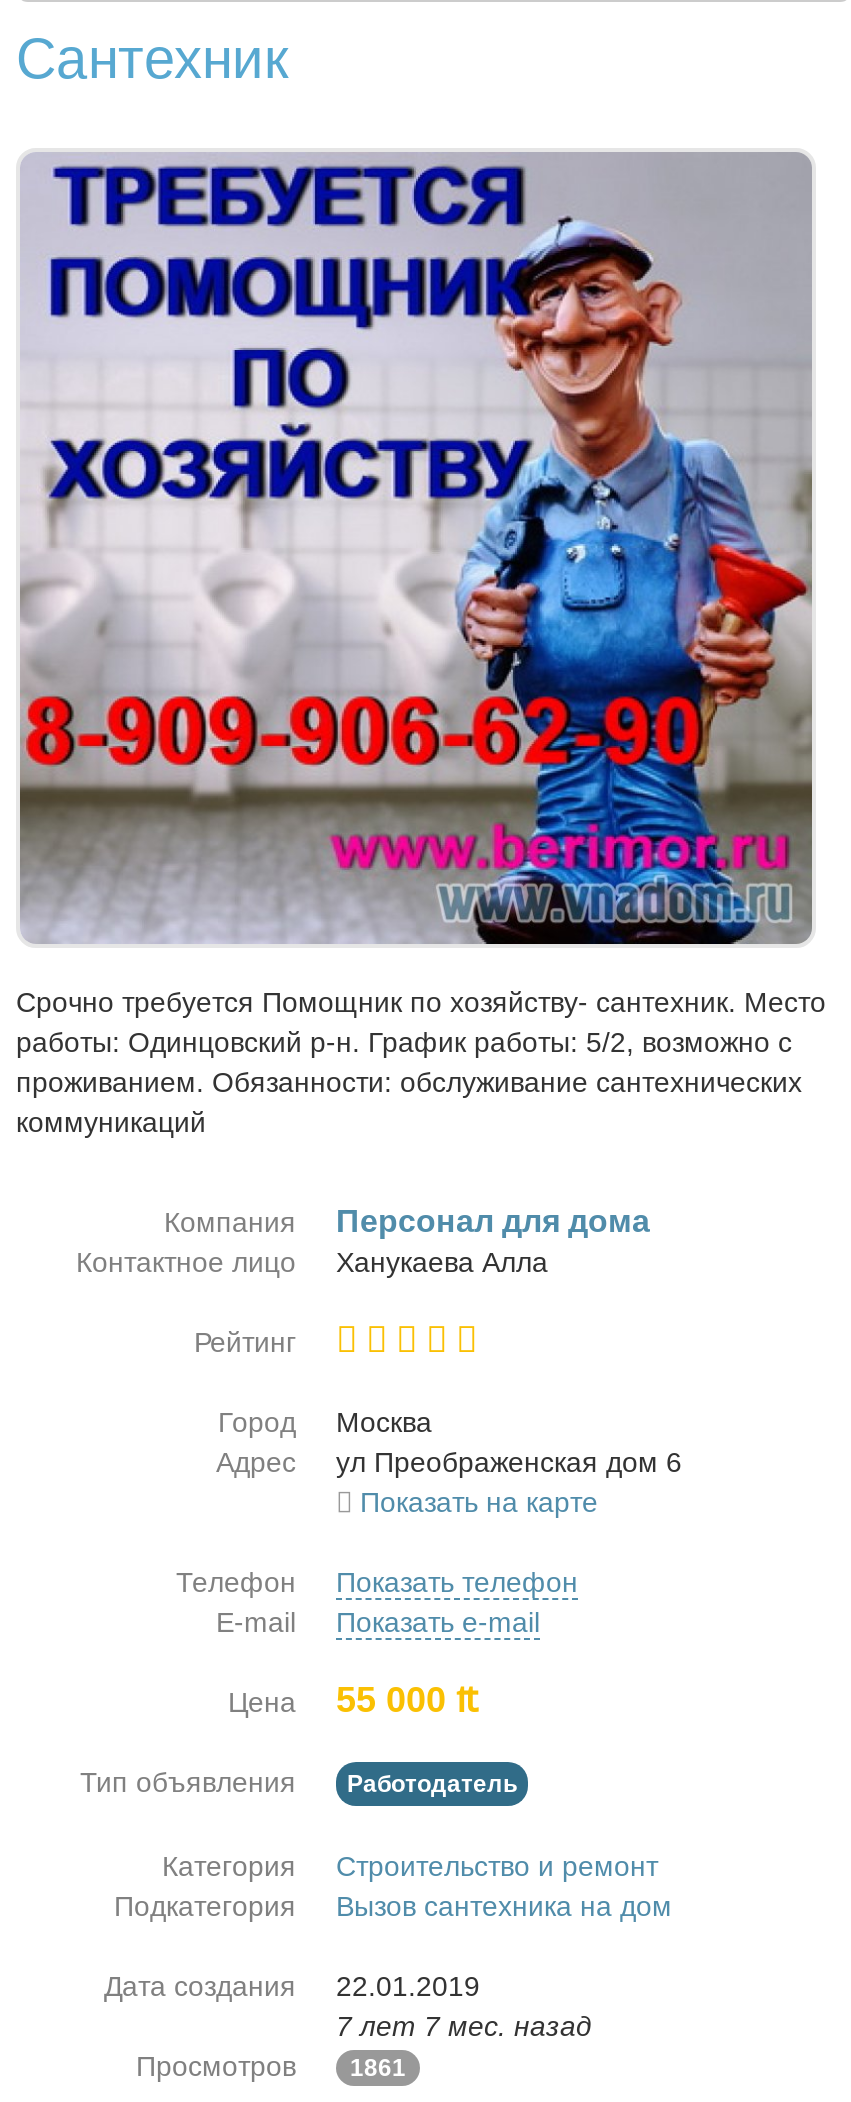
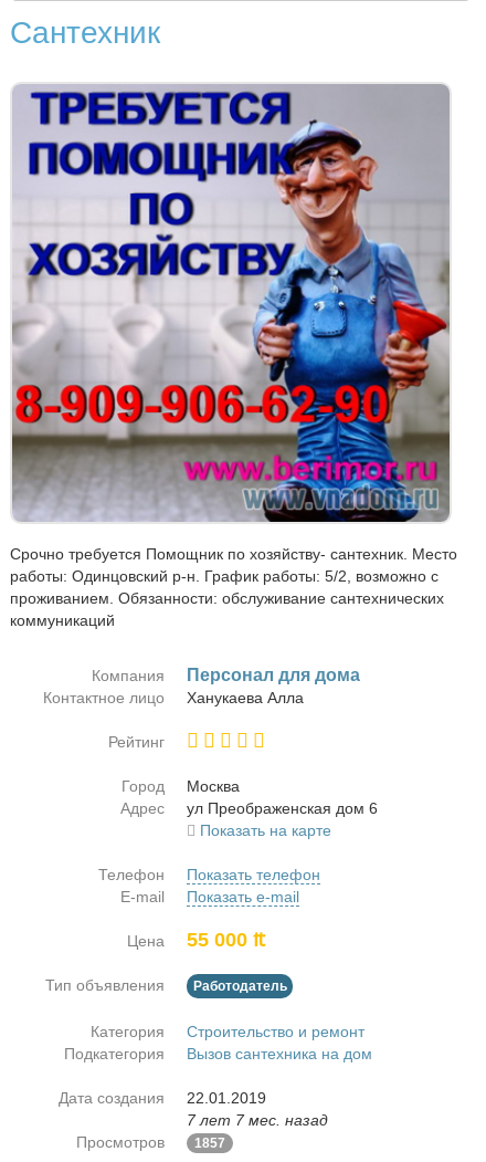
- Просмотров 1861
+ Просмотров 1857
